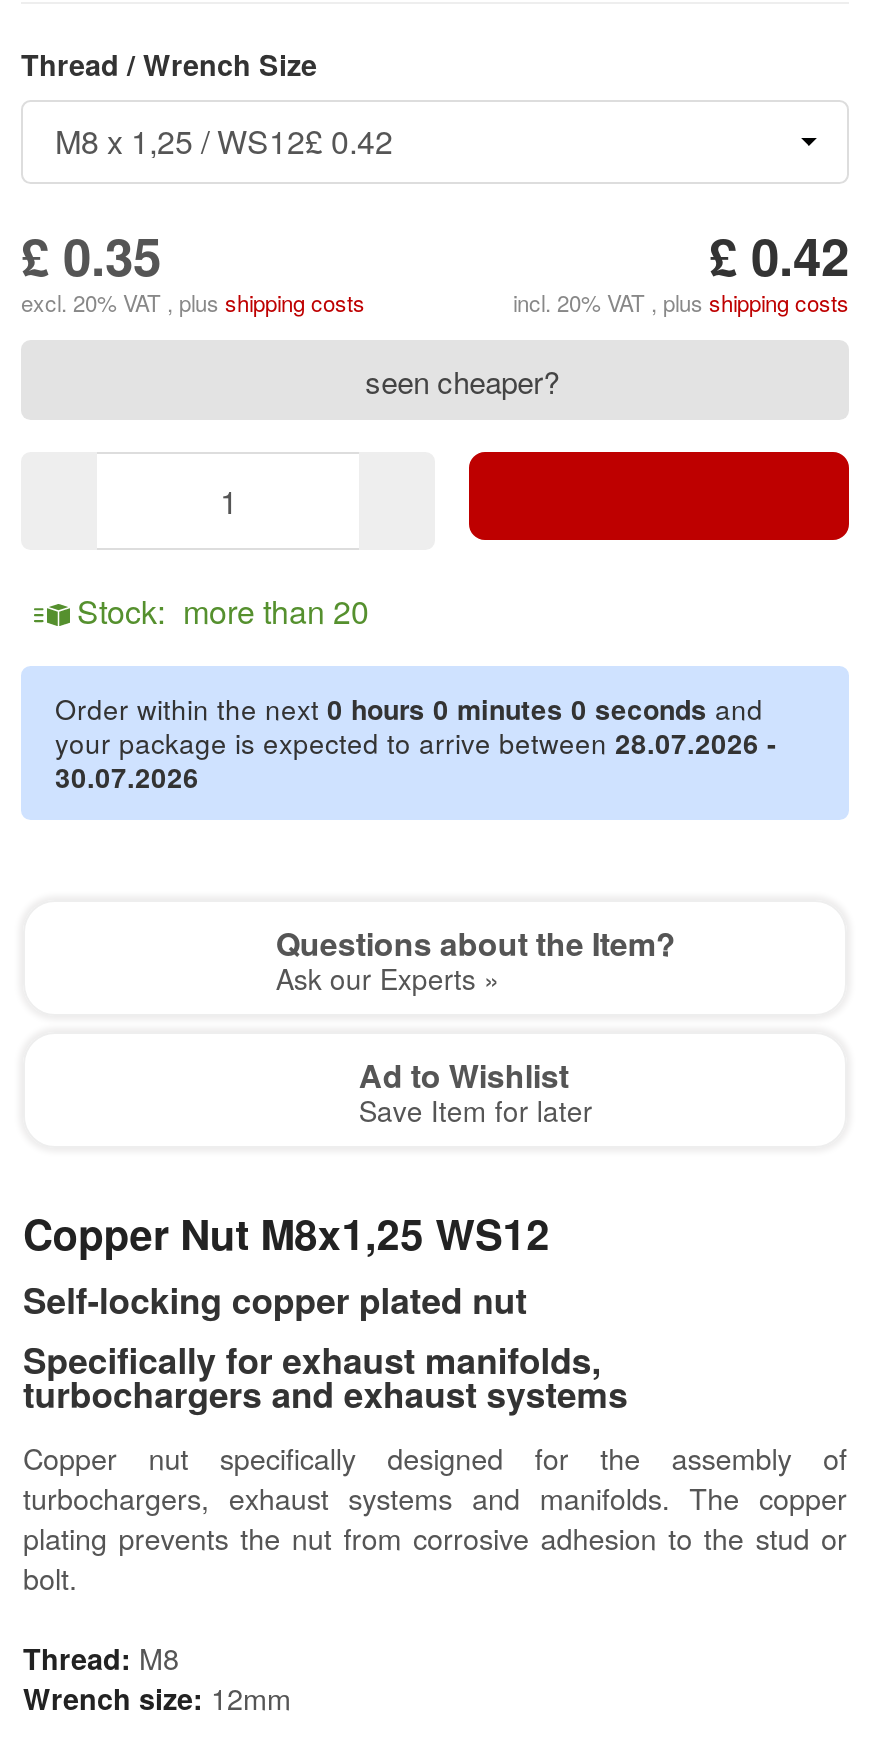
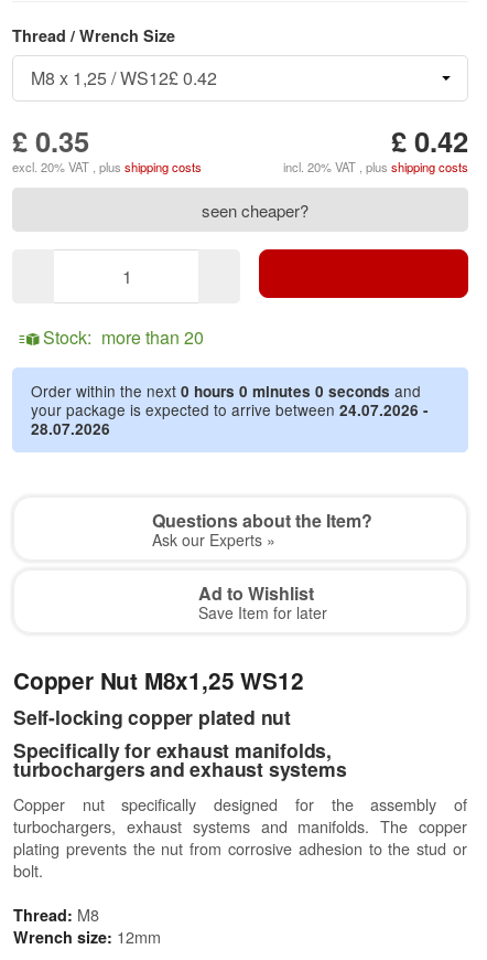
- your package is expected to arrive between 28.07.2026 -
+ your package is expected to arrive between 24.07.2026 -

- 30.07.2026
+ 28.07.2026
